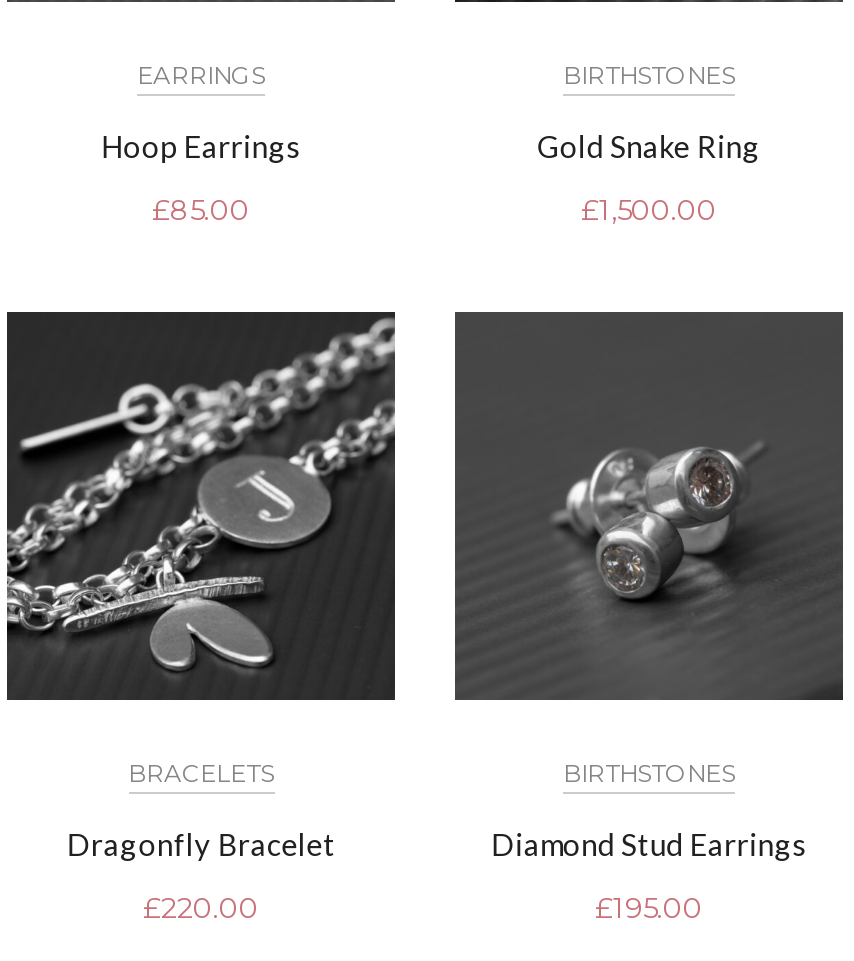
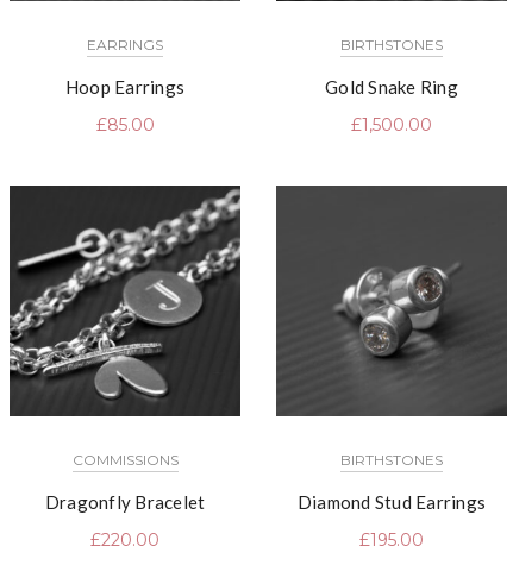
- BRACELETS
+ COMMISSIONS
